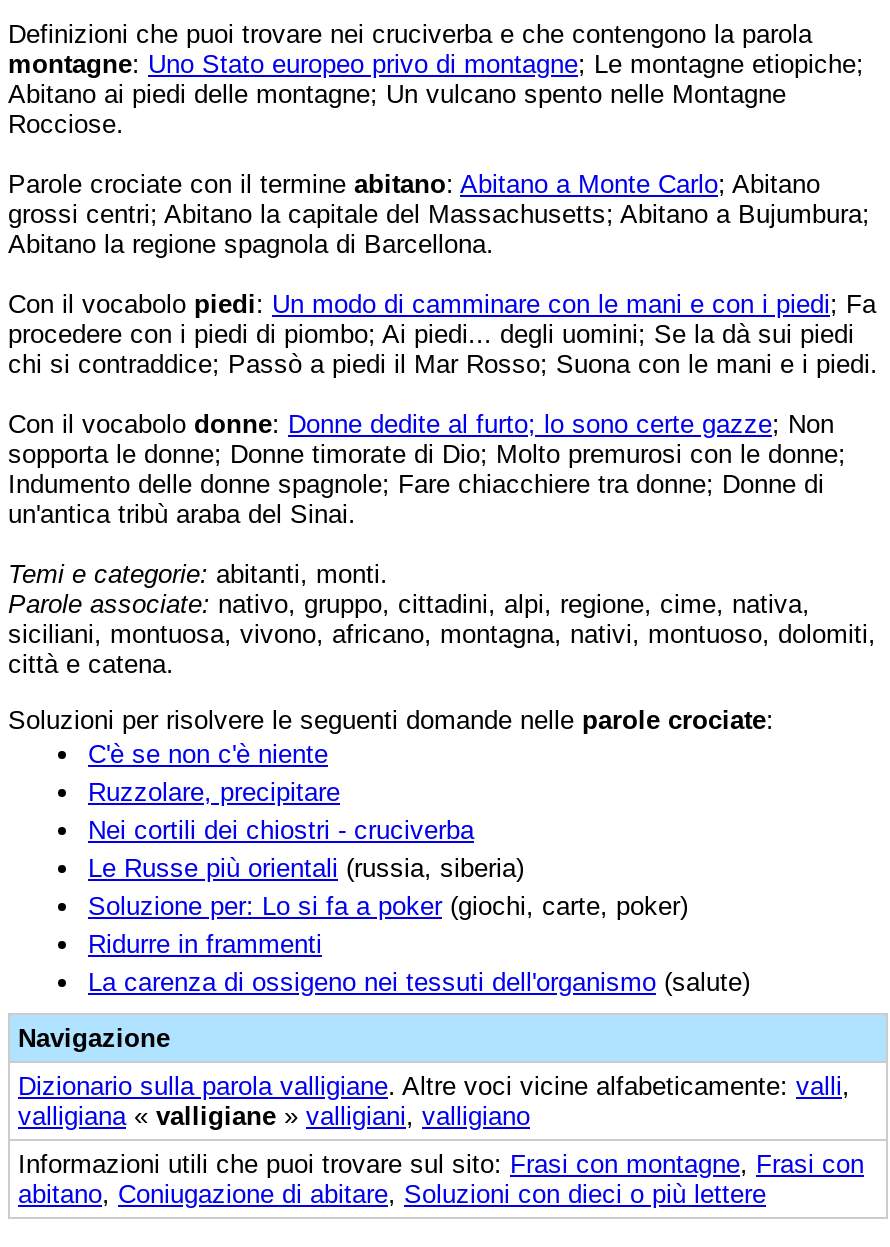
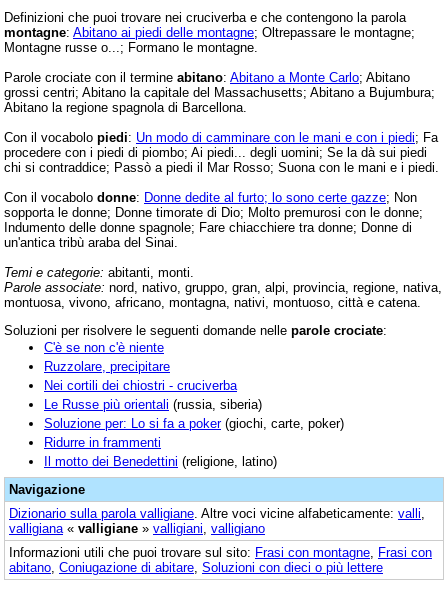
- montagne: Uno Stato europeo privo di montagne; Le montagne etiopiche;
- Abitano ai piedi delle montagne; Un vulcano spento nelle Montagne
- Rocciose.
+ montagne: Abitano ai piedi delle montagne; Oltrepassare le montagne;
+ Montagne russe o...; Formano le montagne.

- Parole associate: nativo, gruppo, cittadini, alpi, regione, cime, nativa,
- siciliani, montuosa, vivono, africano, montagna, nativi, montuoso, dolomiti,
- città e catena.
+ Parole associate: nord, nativo, gruppo, gran, alpi, provincia, regione, nativa,
+ montuosa, vivono, africano, montagna, nativi, montuoso, città e catena.

- La carenza di ossigeno nei tessuti dell'organismo (salute)
+ Il motto dei Benedettini (religione, latino)
